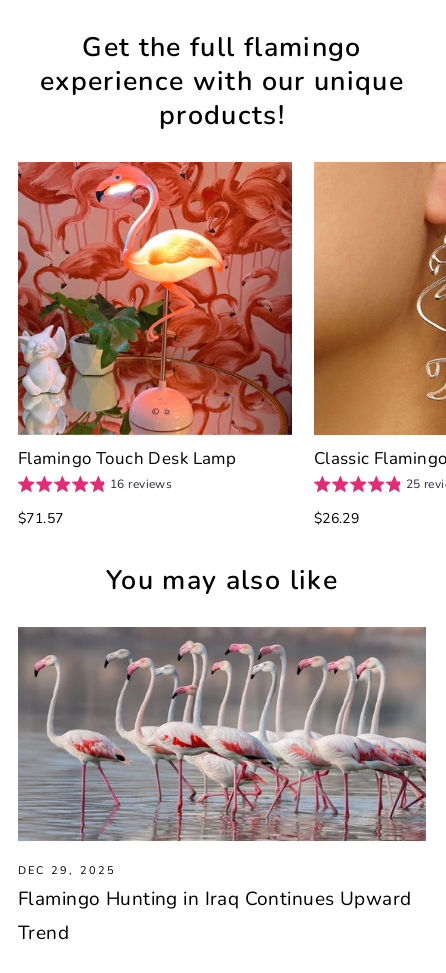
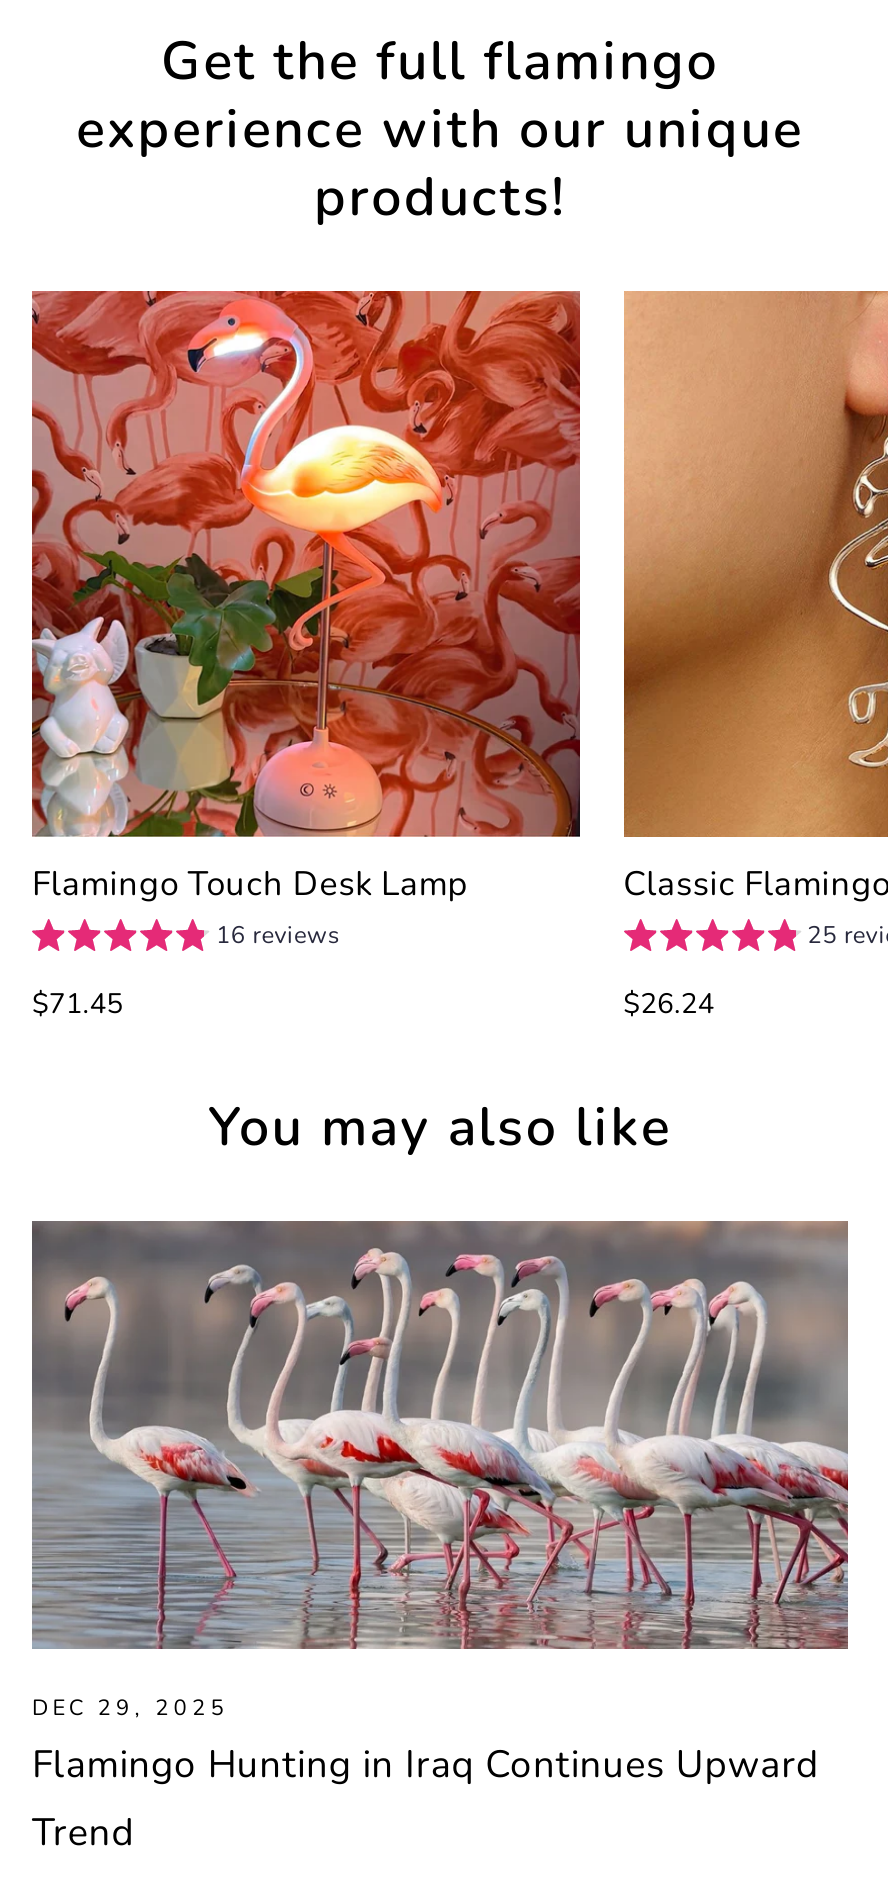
- $71.57
+ $71.45

- $26.29
+ $26.24
